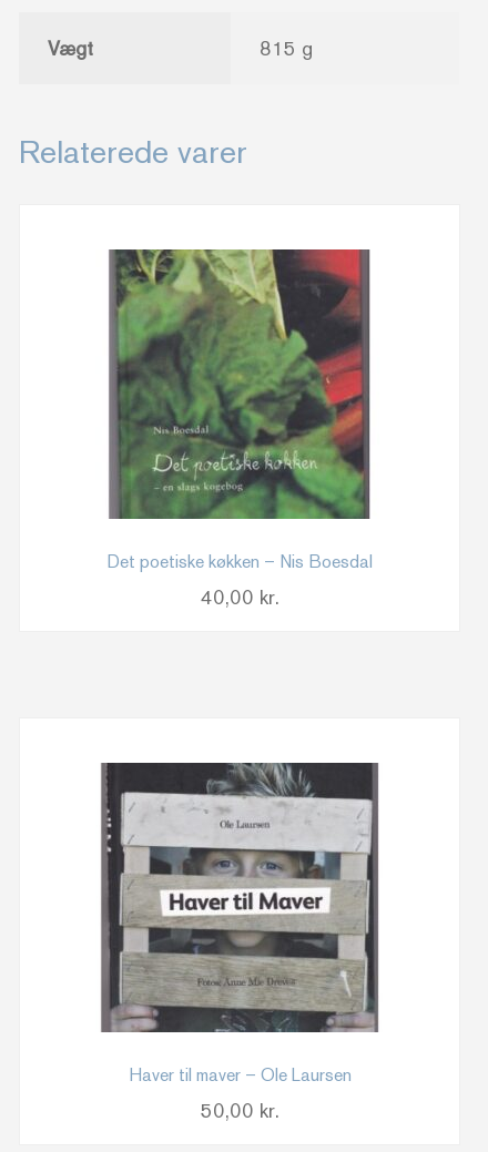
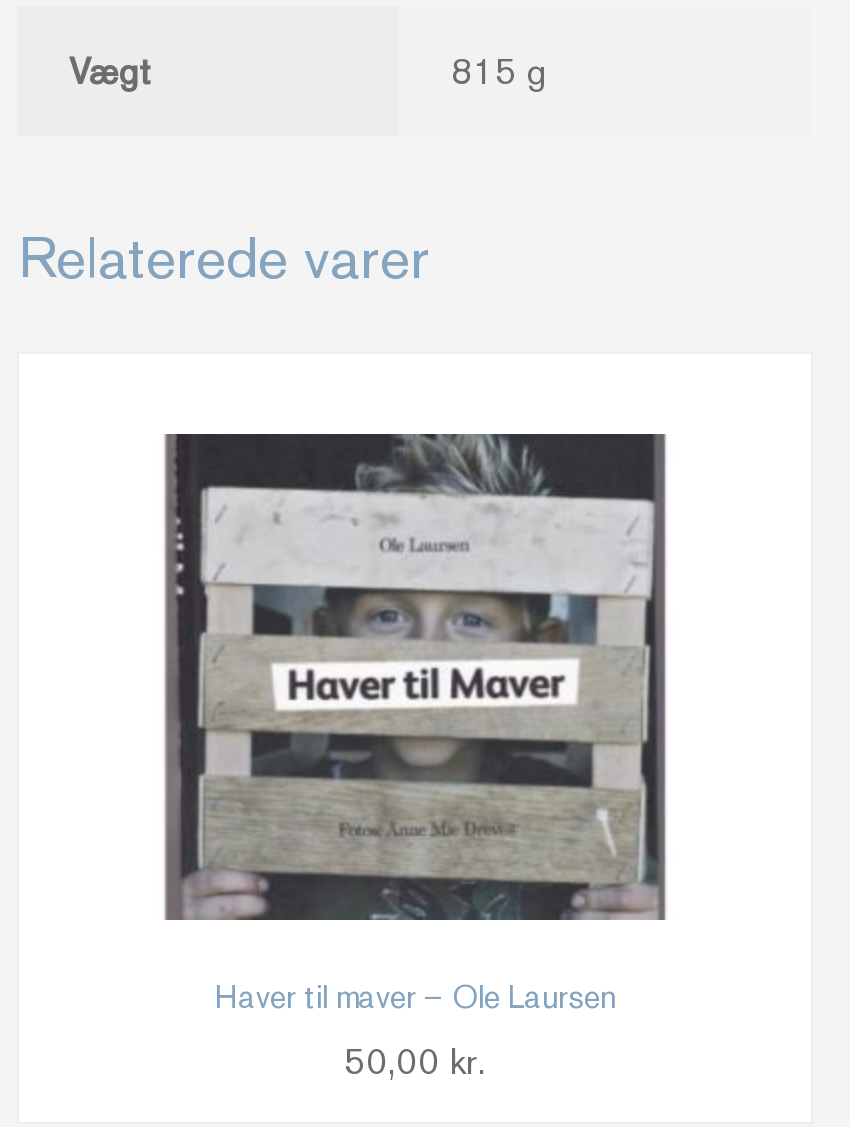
- [image]
- Det poetiske køkken – Nis Boesdal
- 40,00 kr.
